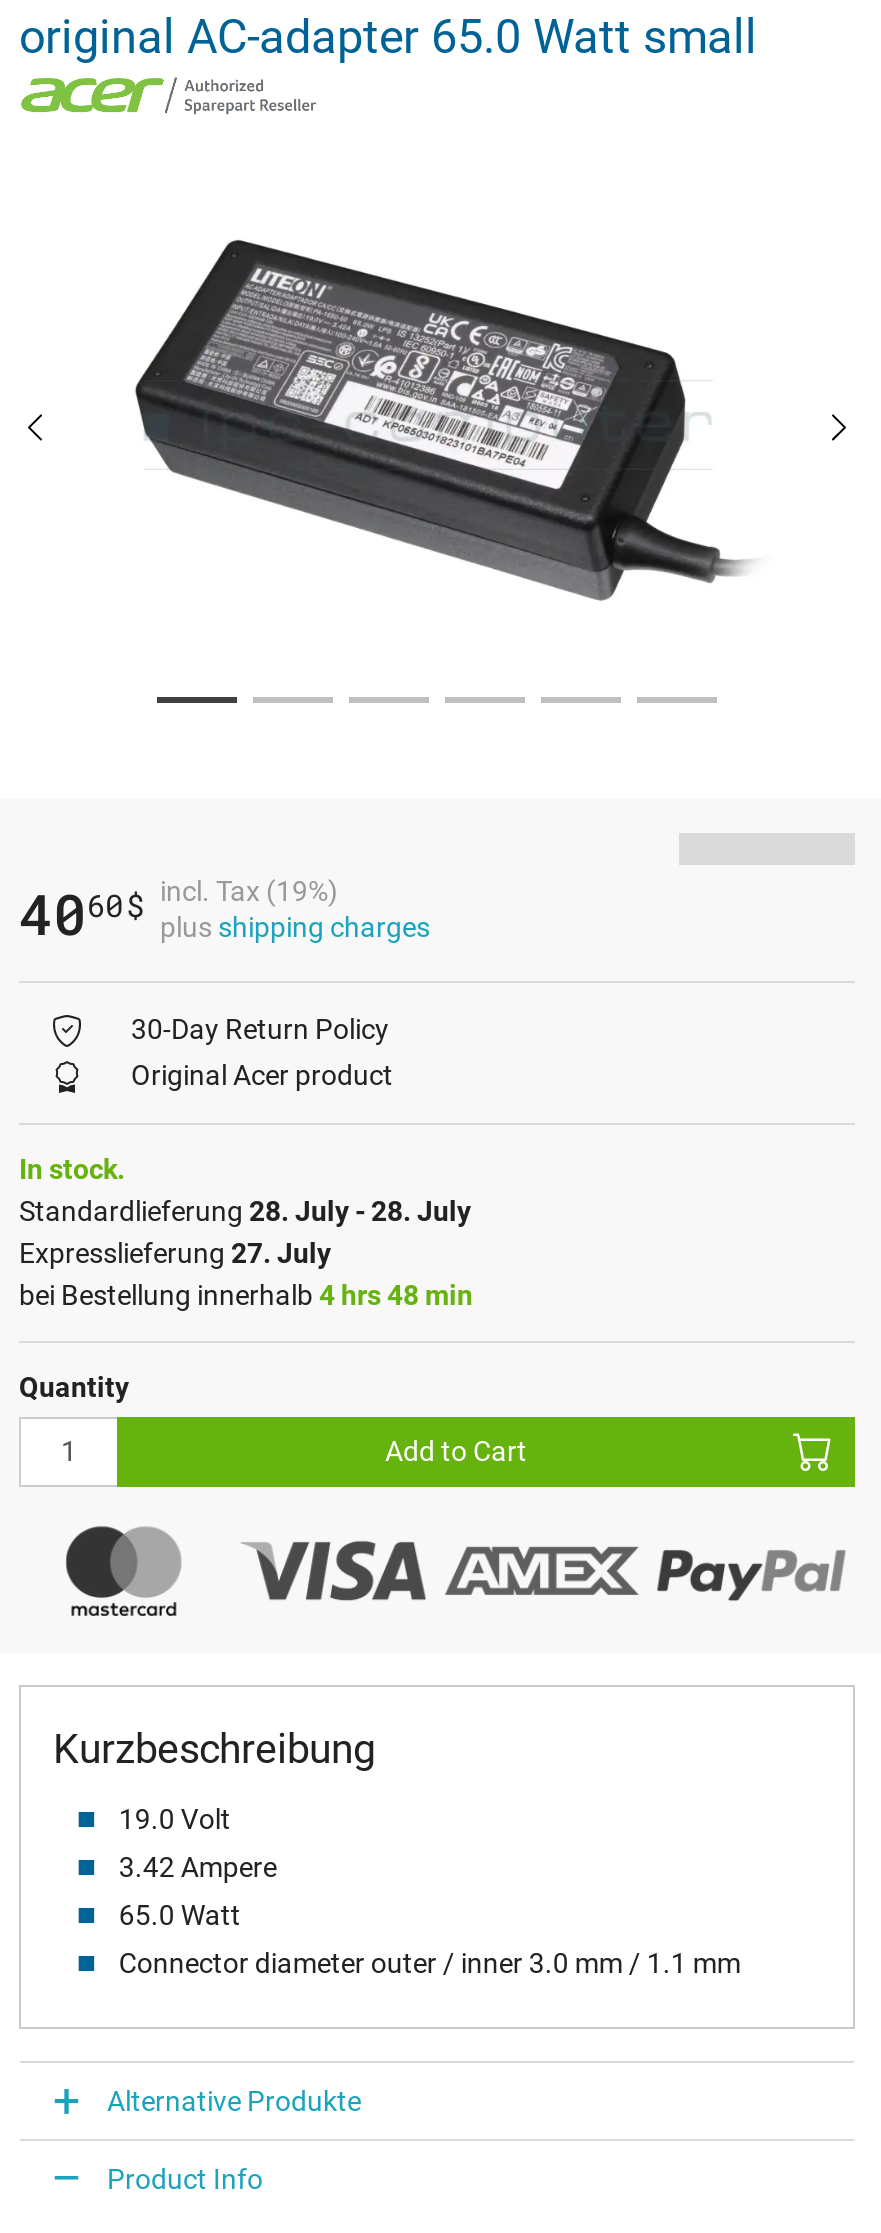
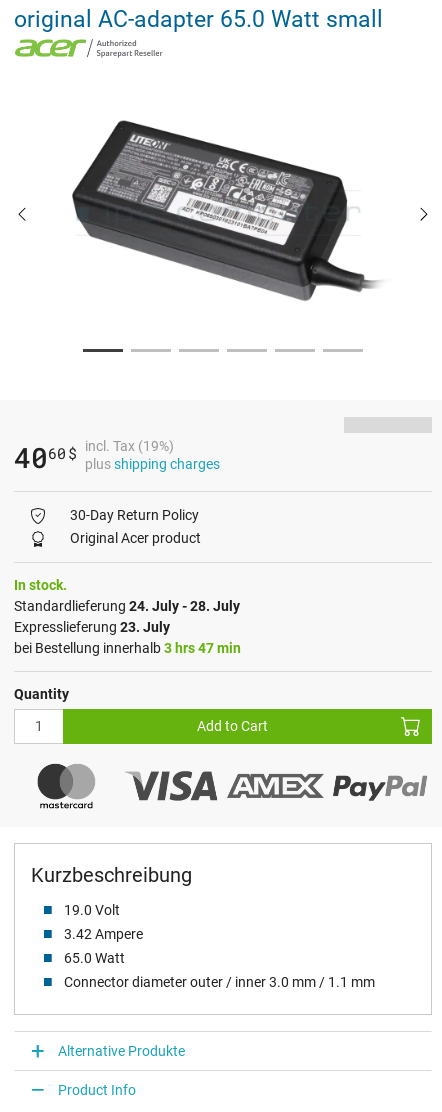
- Standardlieferung 28. July - 28. July
+ Standardlieferung 24. July - 28. July

- Expresslieferung 27. July
+ Expresslieferung 23. July

- bei Bestellung innerhalb 4 hrs 48 min
+ bei Bestellung innerhalb 3 hrs 47 min
